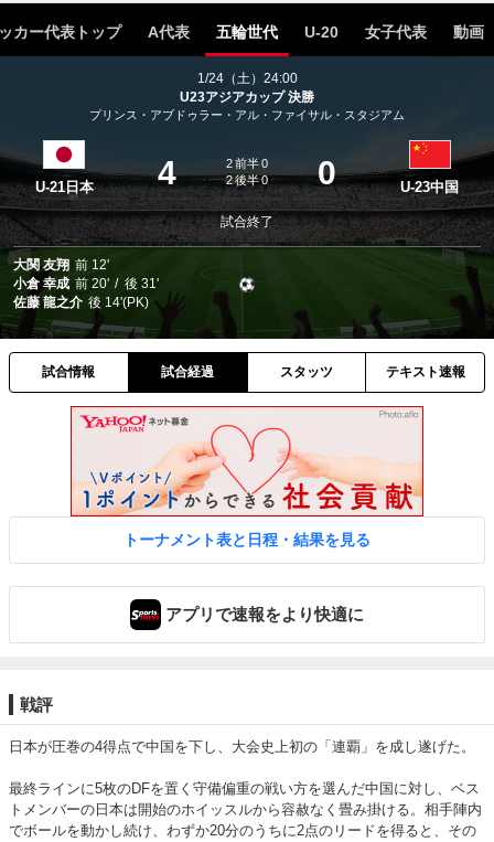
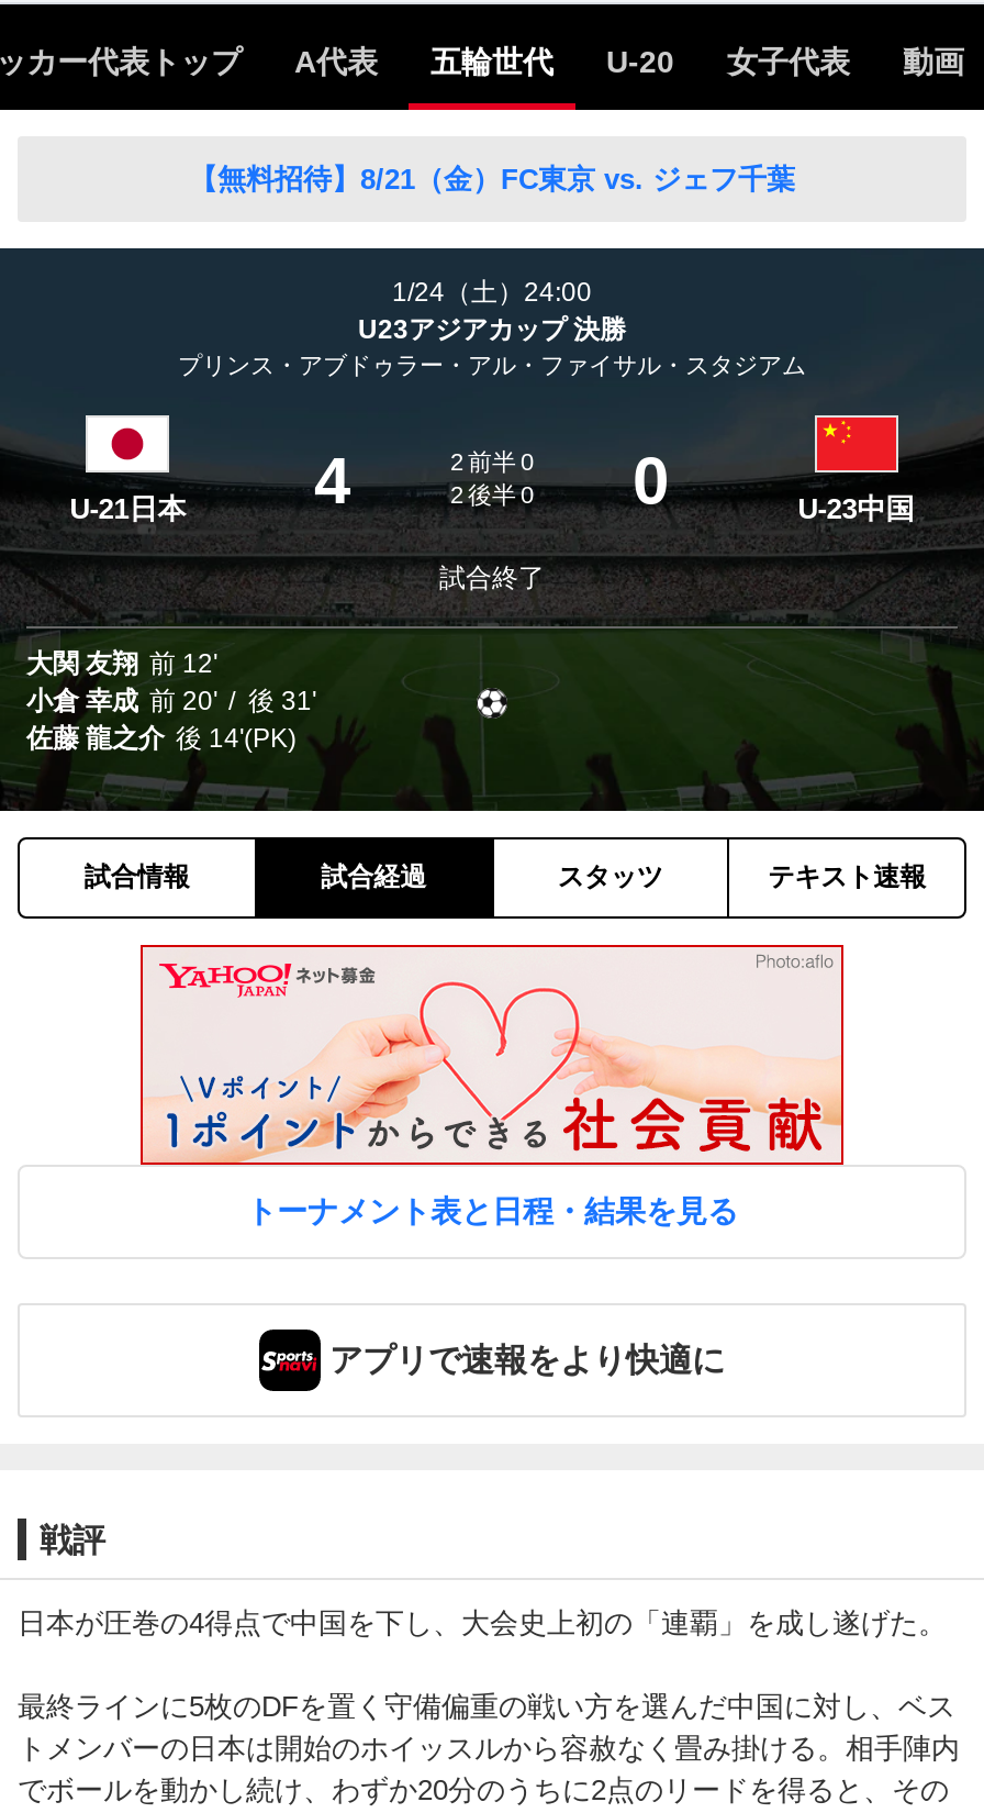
+ 【無料招待】8/21（金）FC東京 vs. ジェフ千葉
